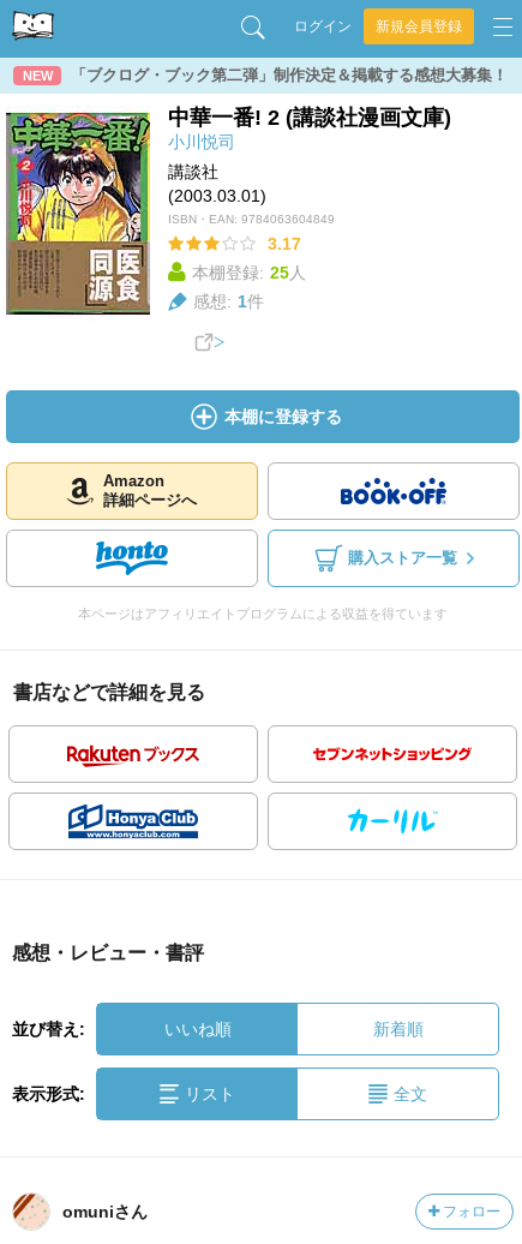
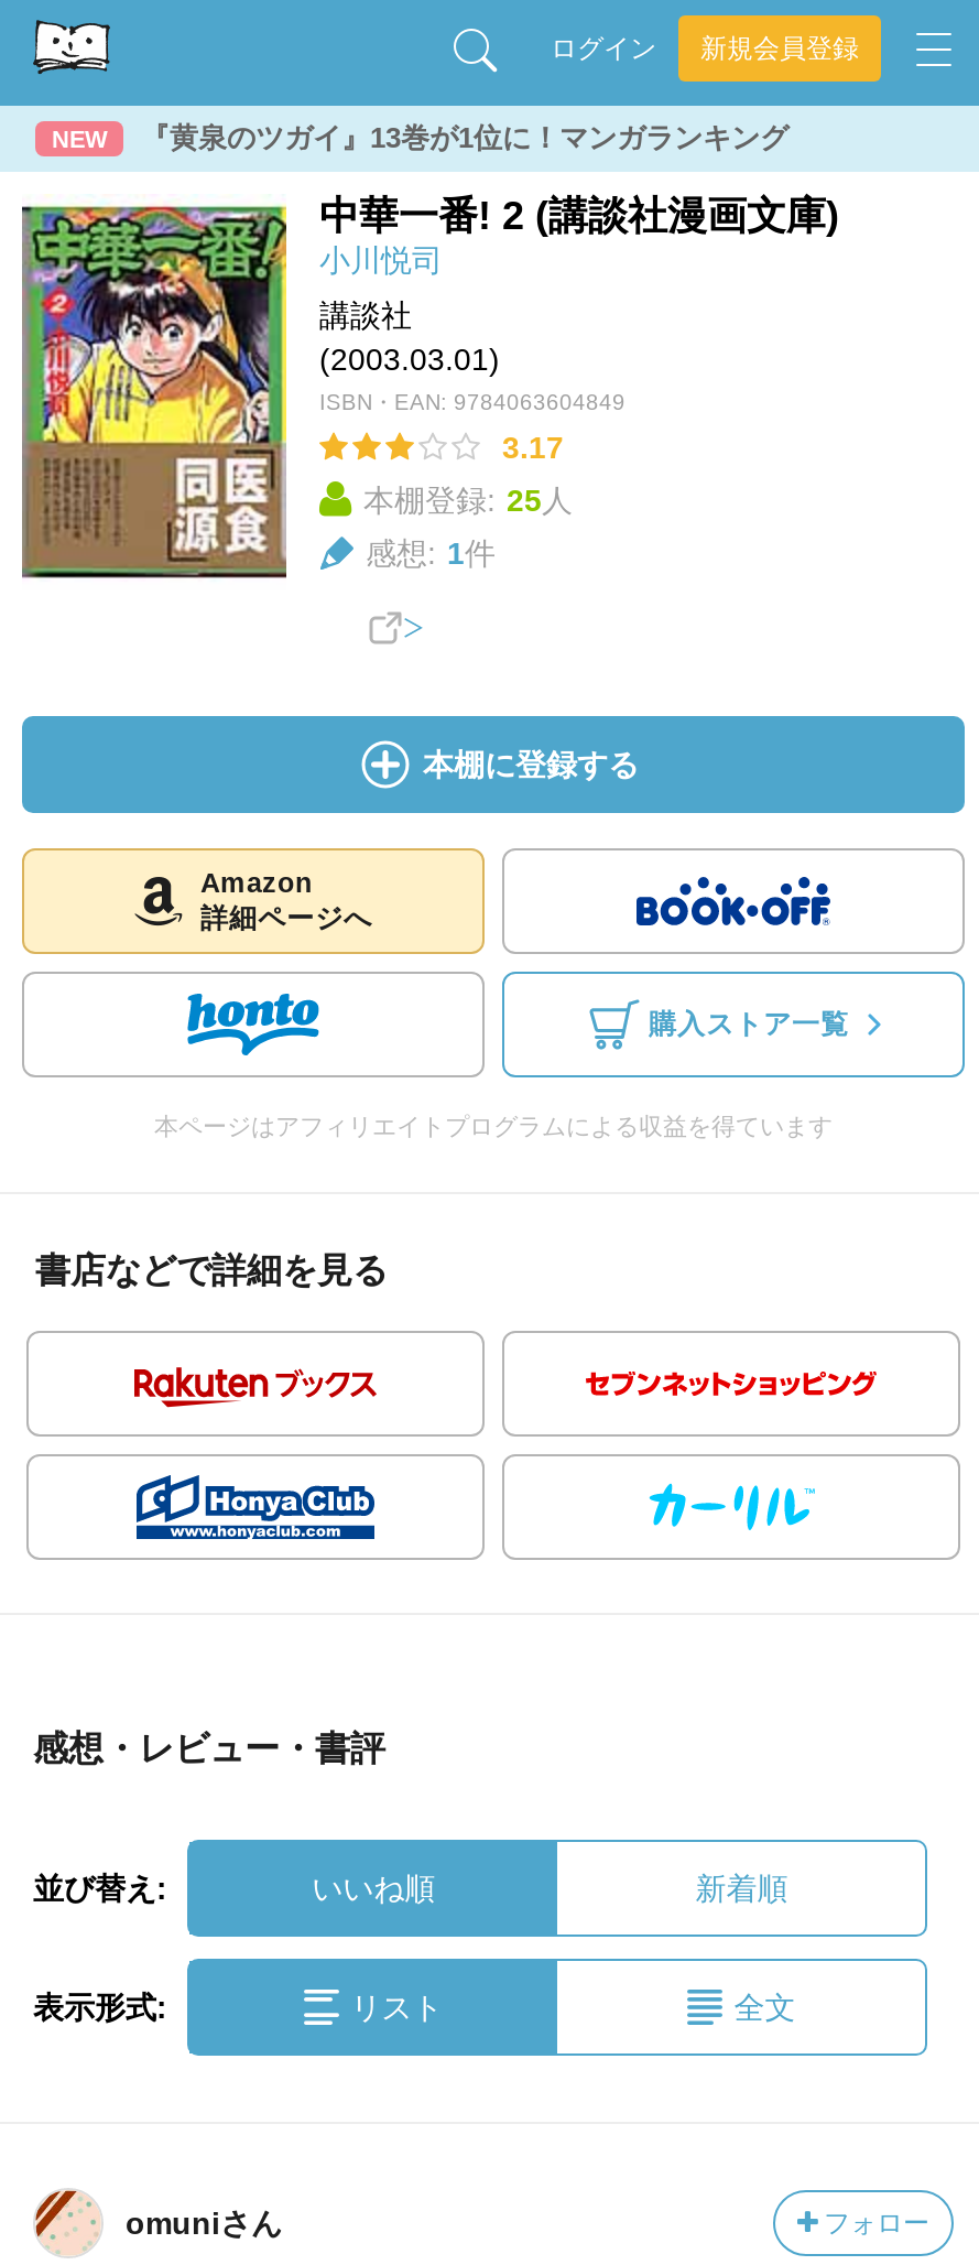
- 「ブクログ・ブック第二弾」制作決定＆掲載する感想大募集！
+ 『黄泉のツガイ』13巻が1位に！マンガランキング
